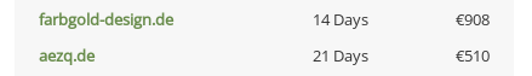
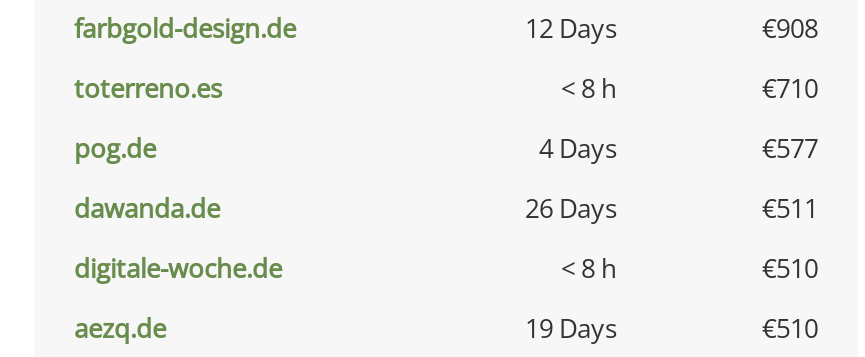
- 14 Days
+ 12 Days

+ toterreno.es
+ < 8 h
+ €710
+ pog.de
+ 4 Days
+ €577
+ dawanda.de
+ 26 Days
+ €511
+ digitale-woche.de
+ < 8 h
+ €510

- 21 Days
+ 19 Days
